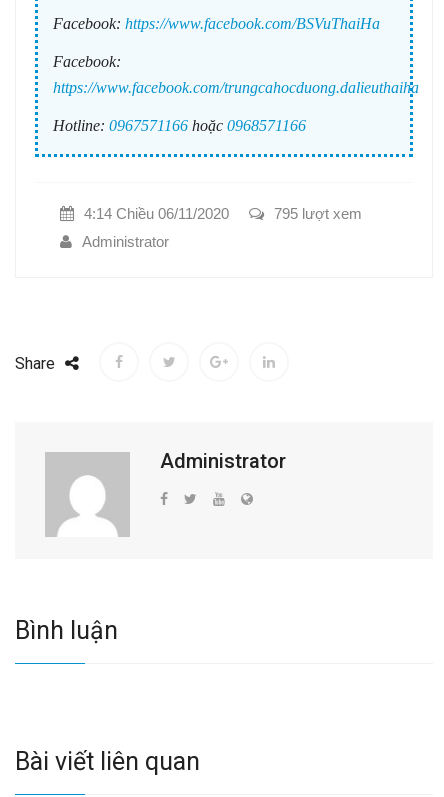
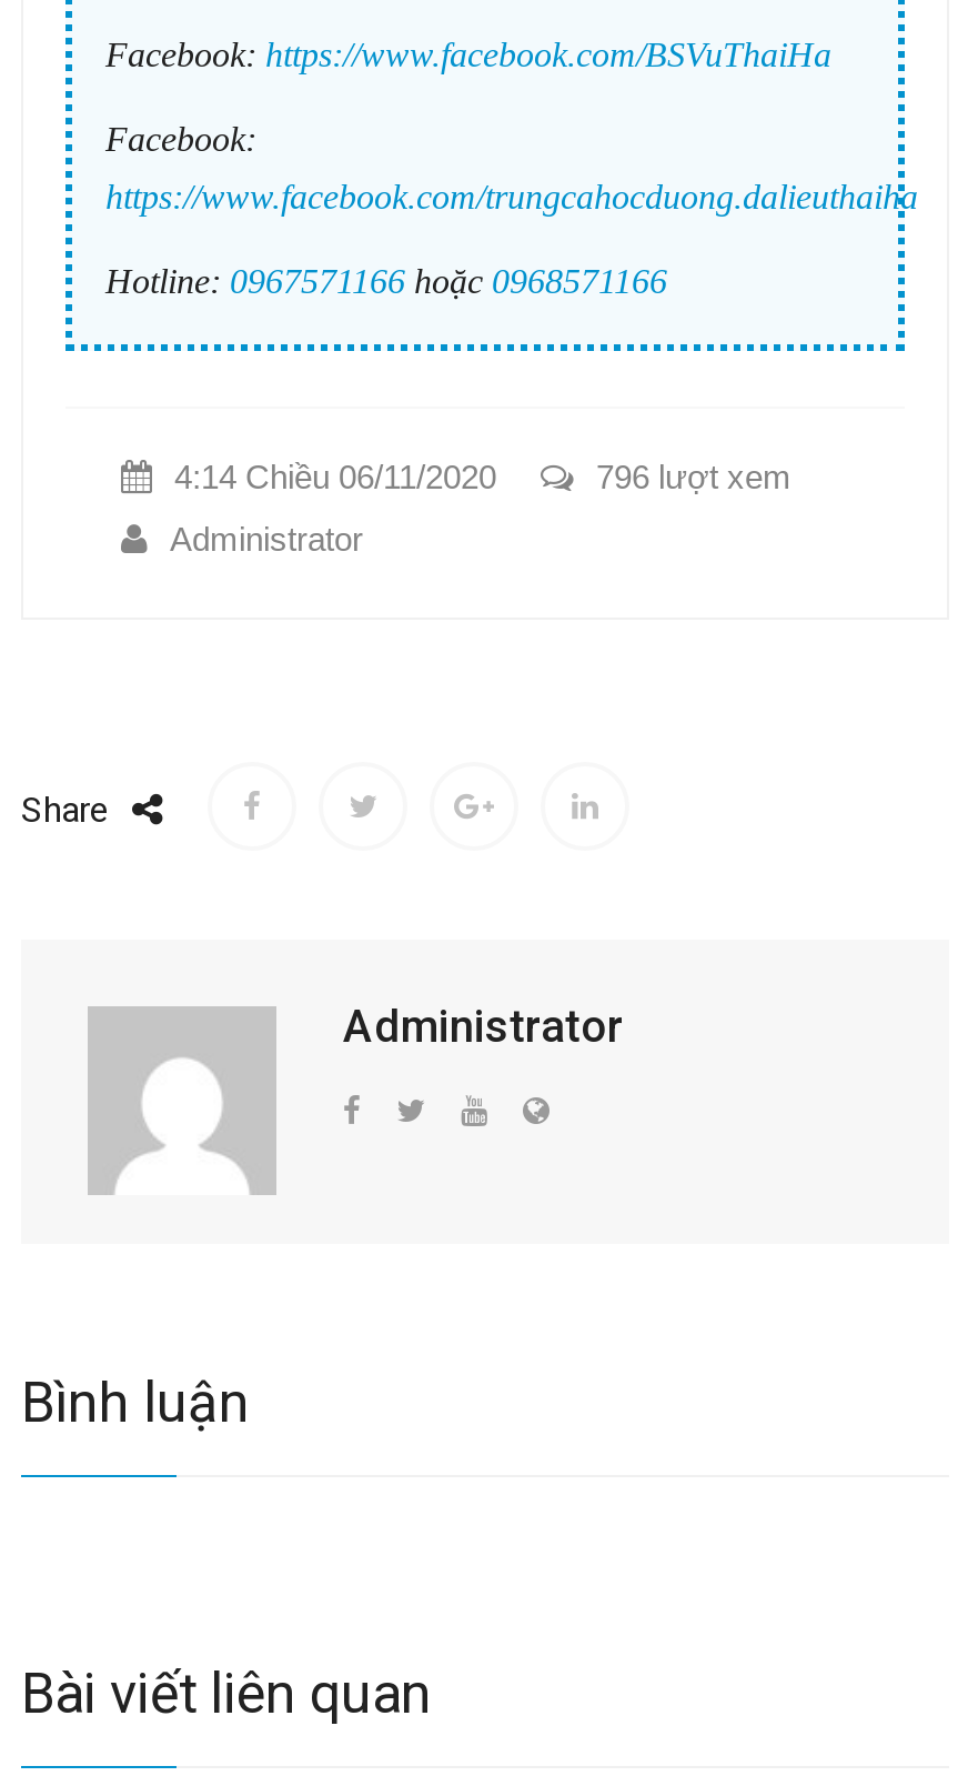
- 795 lượt xem
+ 796 lượt xem
